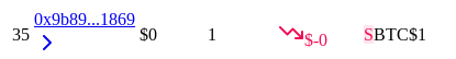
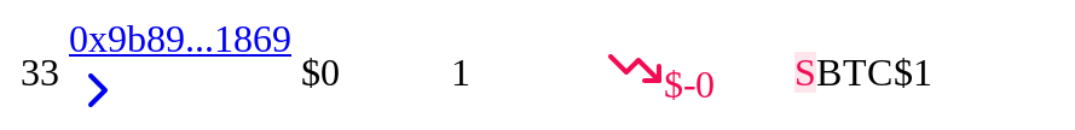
- 35
+ 33
